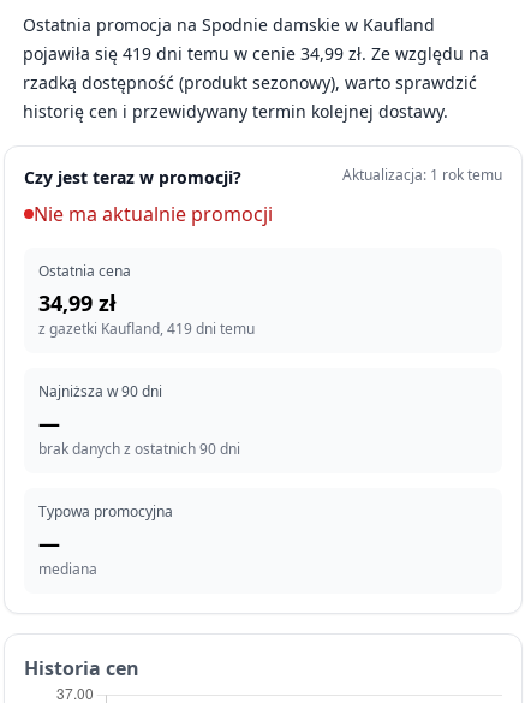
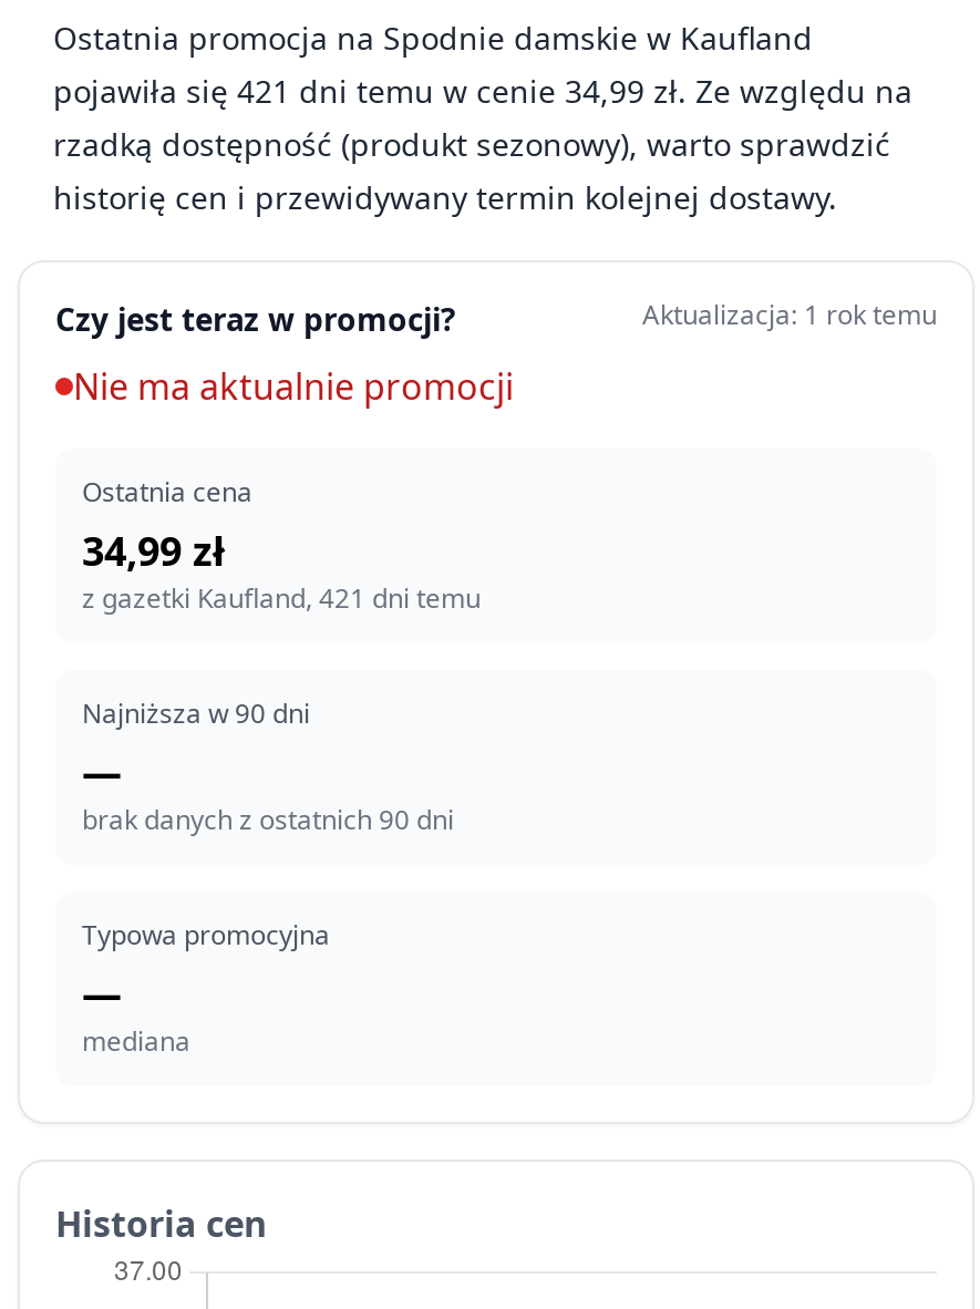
- pojawiła się 419 dni temu w cenie 34,99 zł. Ze względu na
+ pojawiła się 421 dni temu w cenie 34,99 zł. Ze względu na

- z gazetki Kaufland, 419 dni temu
+ z gazetki Kaufland, 421 dni temu
